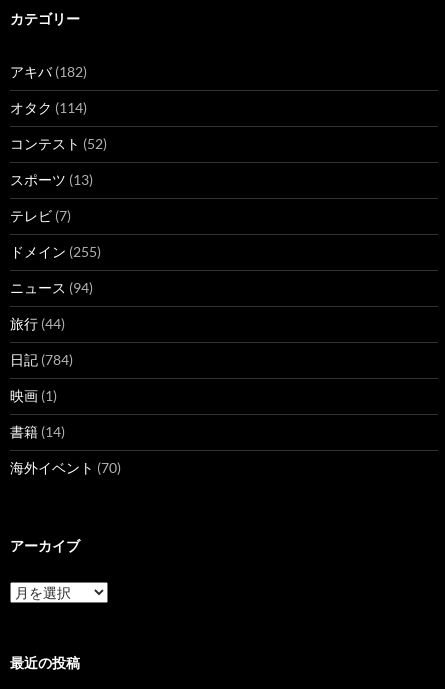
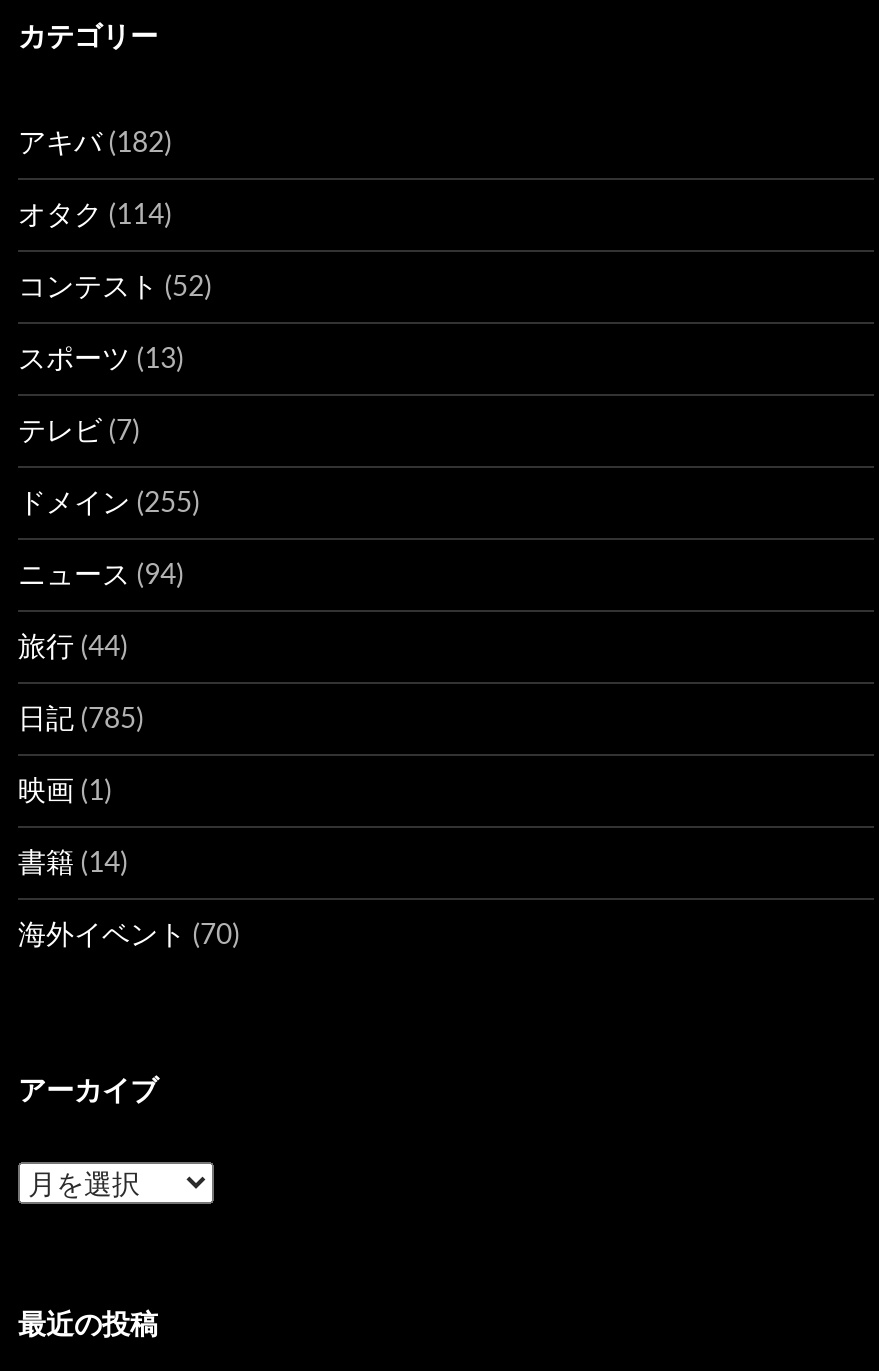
- 日記(784)
+ 日記(785)
